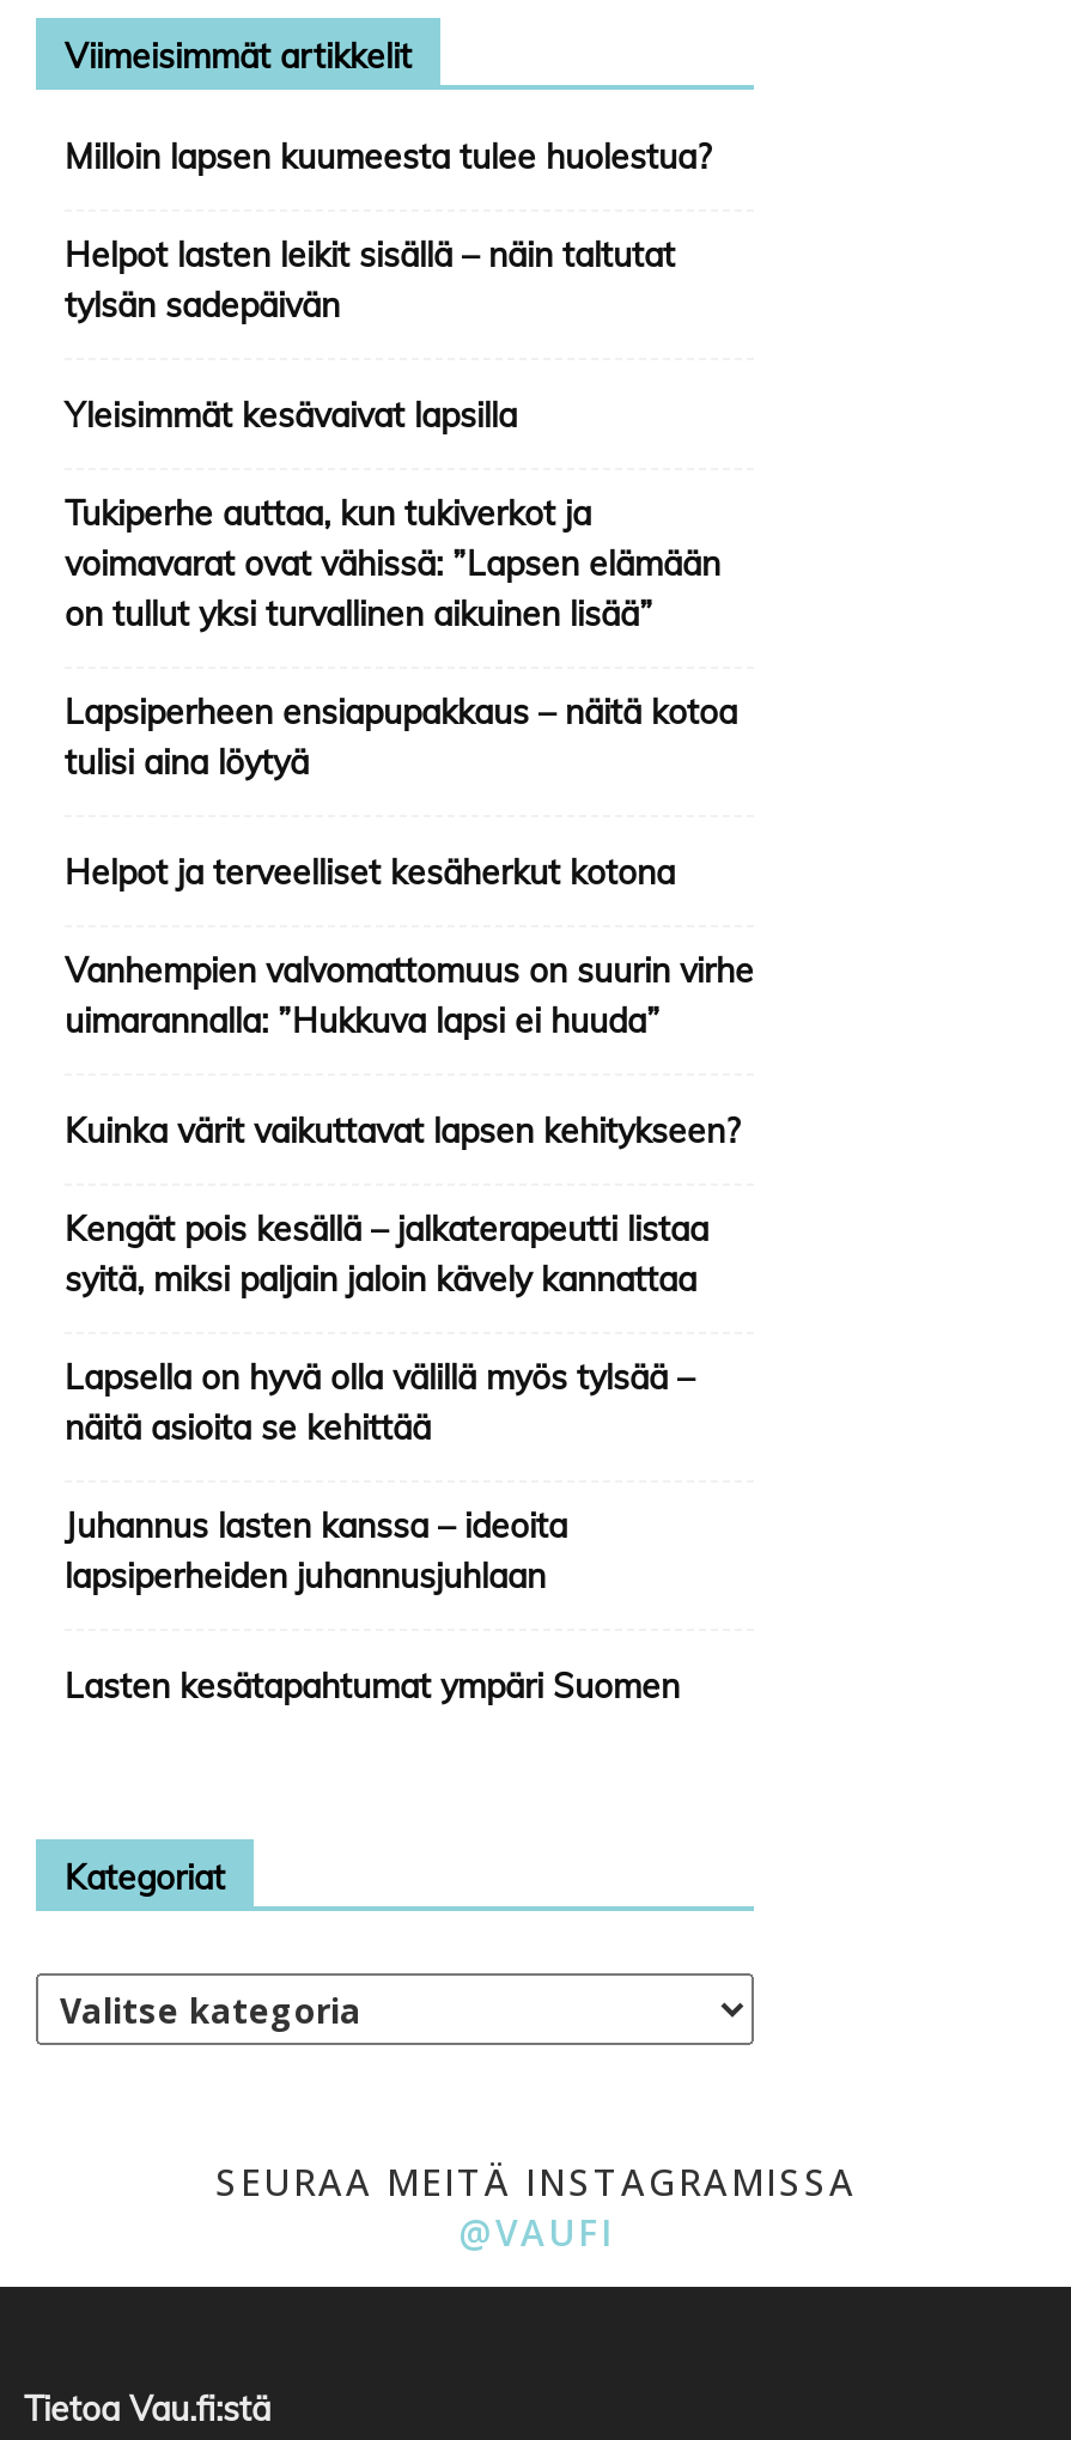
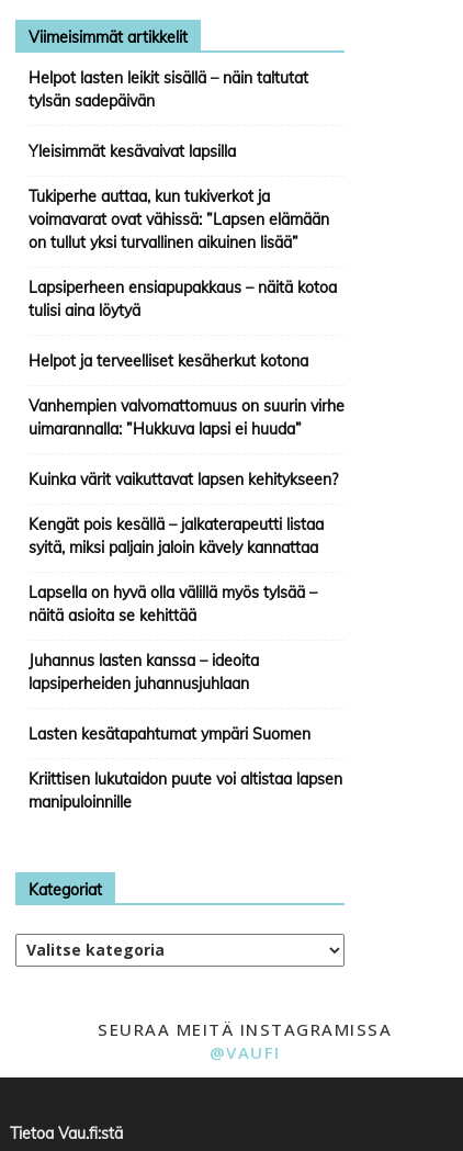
- Milloin lapsen kuumeesta tulee huolestua?

moved up: Helpot lasten leikit sisällä – näin taltutat | tylsän sadepäivän | Yleisimmät kesävaivat lapsilla | ... | lapsiperheiden juhannusjuhlaan | Lasten kesätapahtumat ympäri Suomen

+ Kriittisen lukutaidon puute voi altistaa lapsen
+ manipuloinnille
